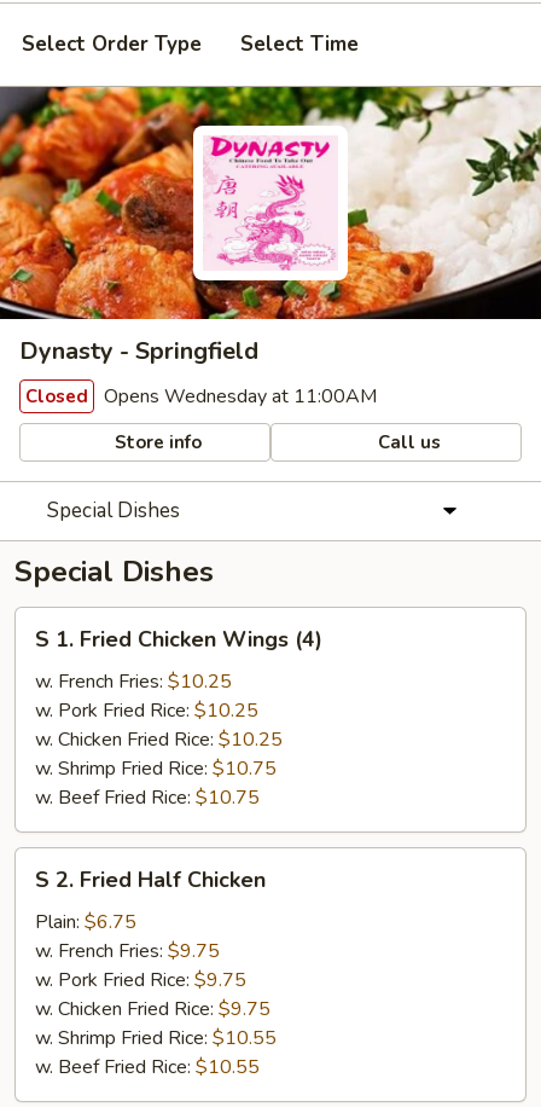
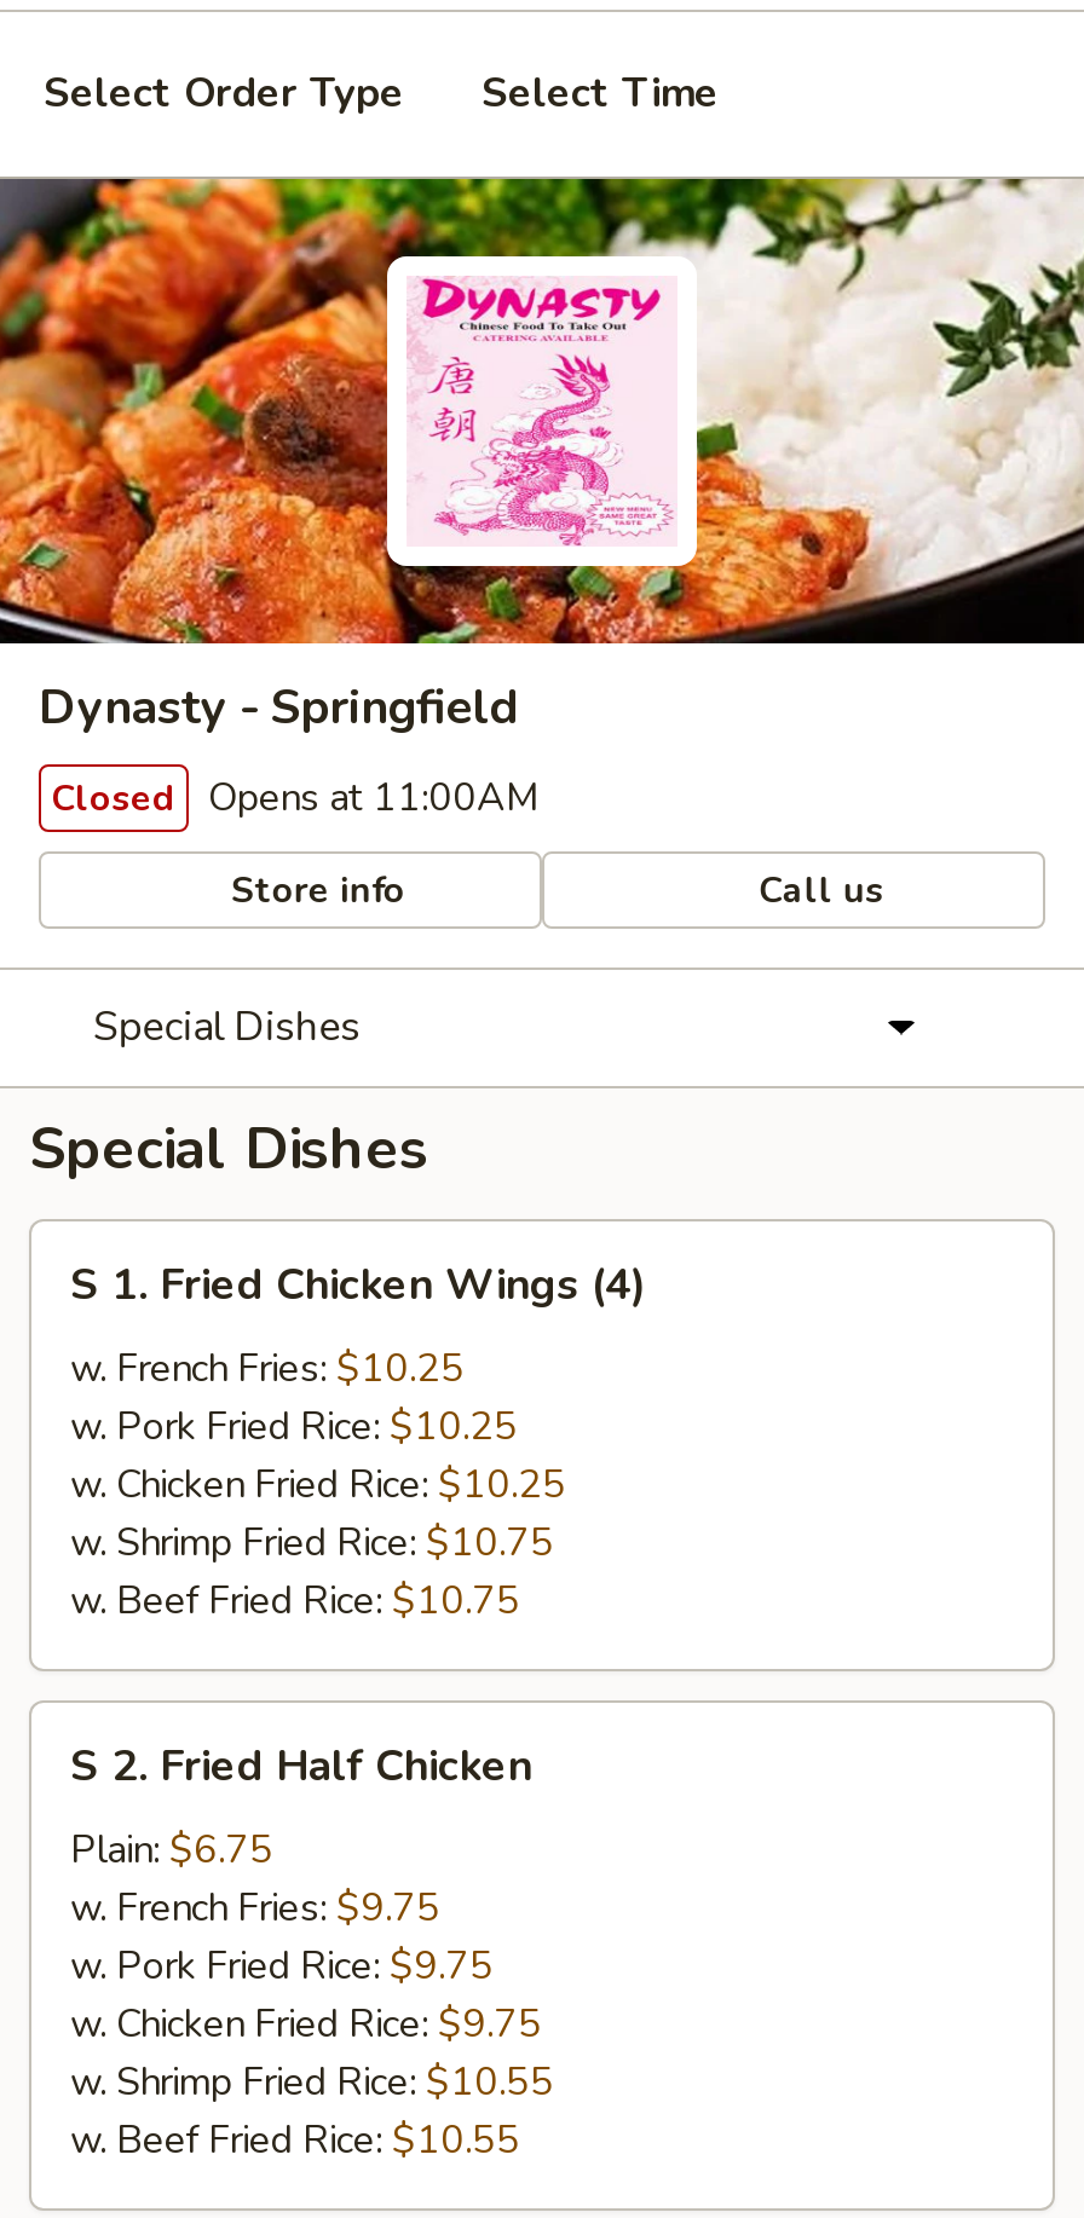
- Closed Opens Wednesday at 11:00AM
+ Closed Opens at 11:00AM
